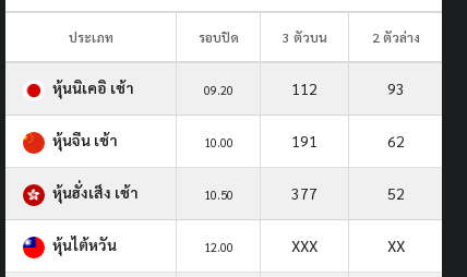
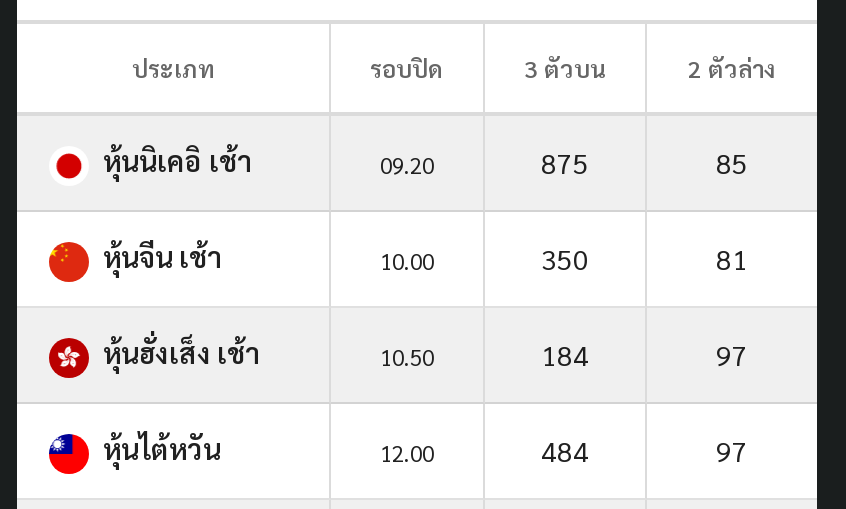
- 112
+ 875

- 93
+ 85

- 191
+ 350

- 62
+ 81

- 377
+ 184

- 52
+ 97

- XXX
- XX
+ 484
+ 97
